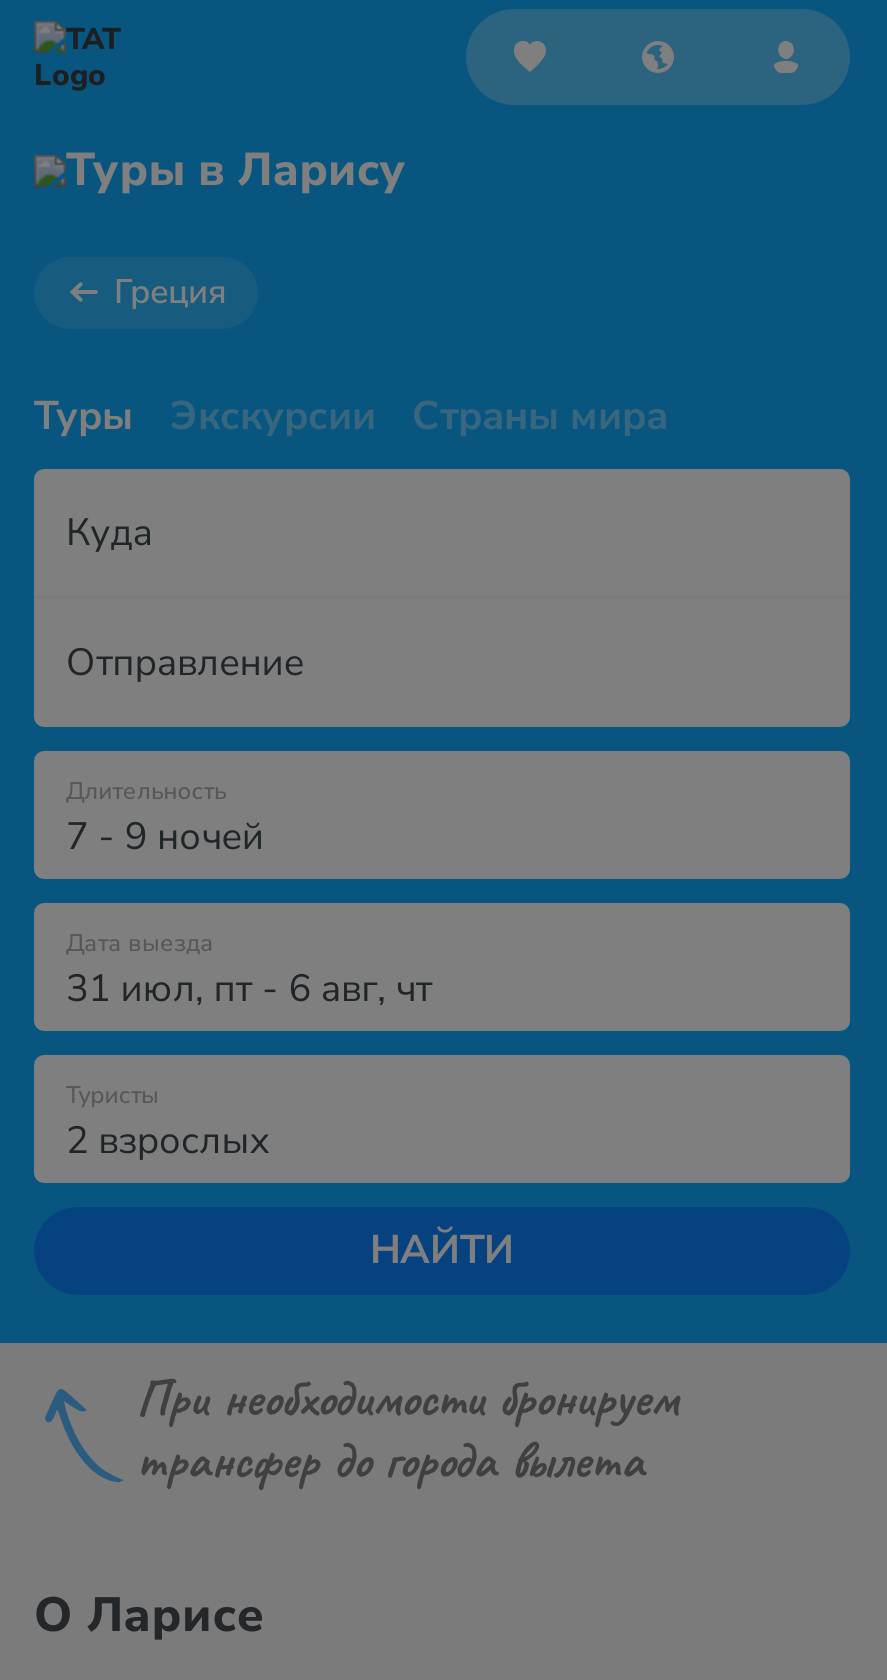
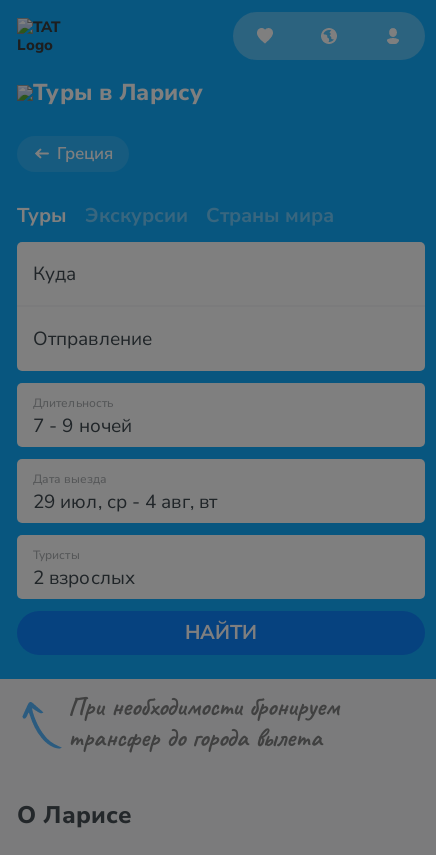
- 31 июл, пт - 6 авг, чт
+ 29 июл, ср - 4 авг, вт
